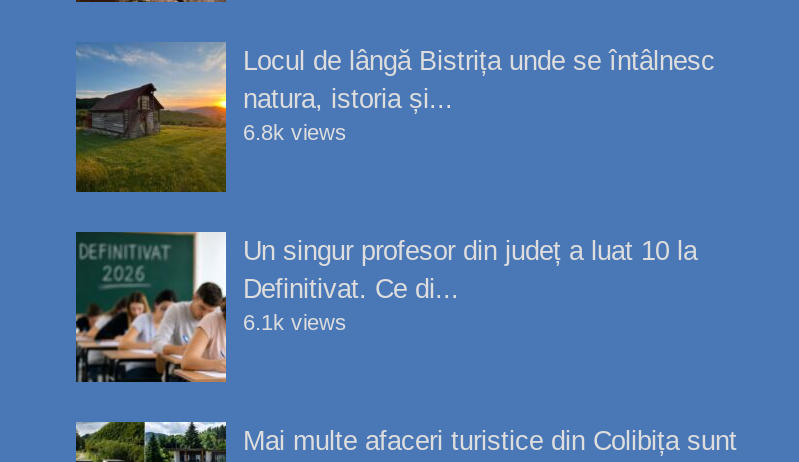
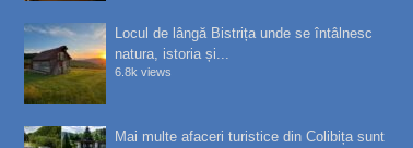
- [image]
- Un singur profesor din județ a luat 10 la
- Definitivat. Ce di...
- 6.1k views
